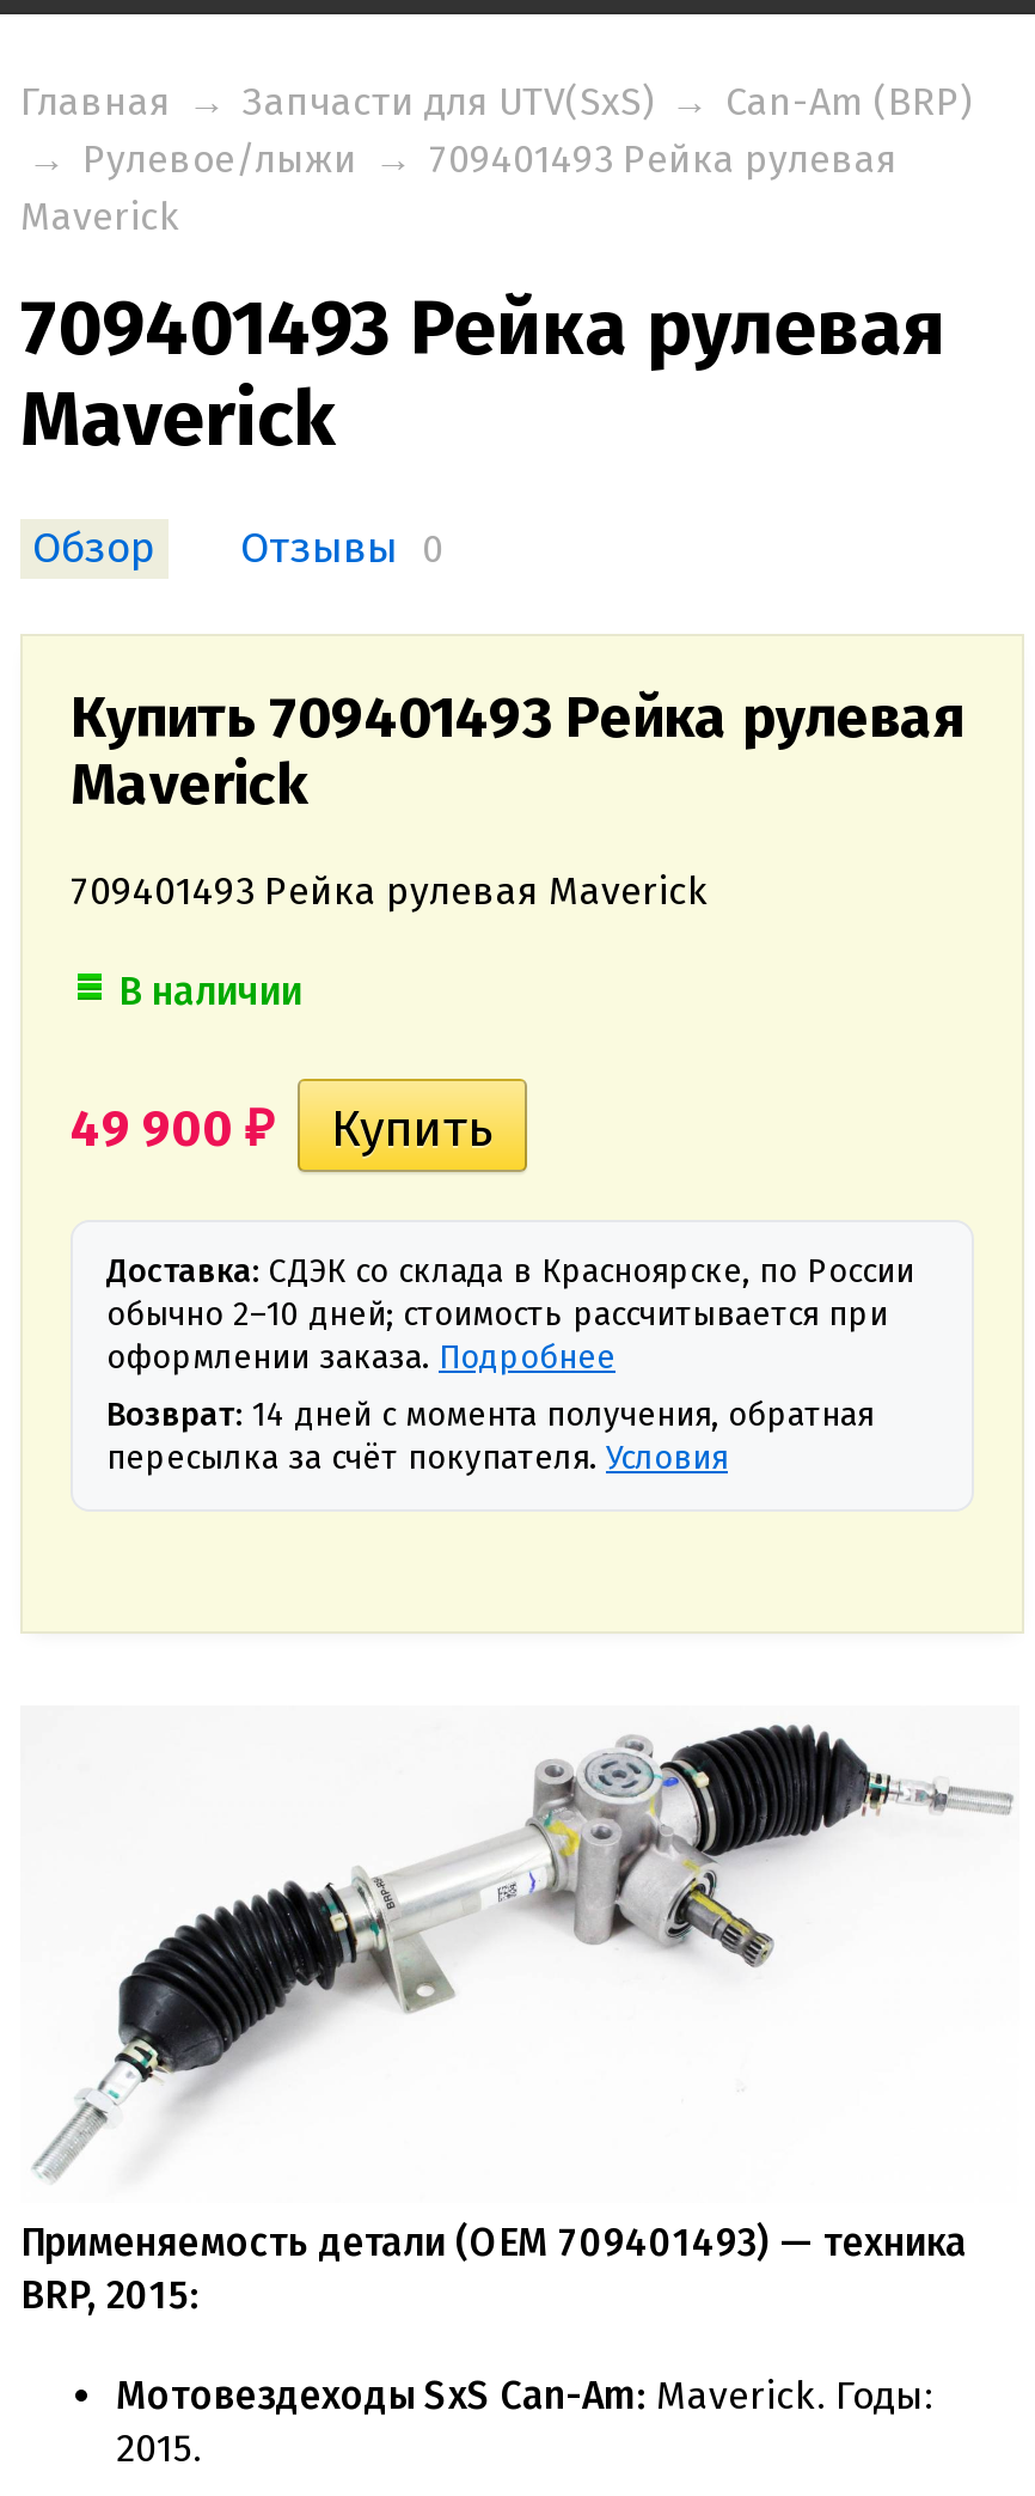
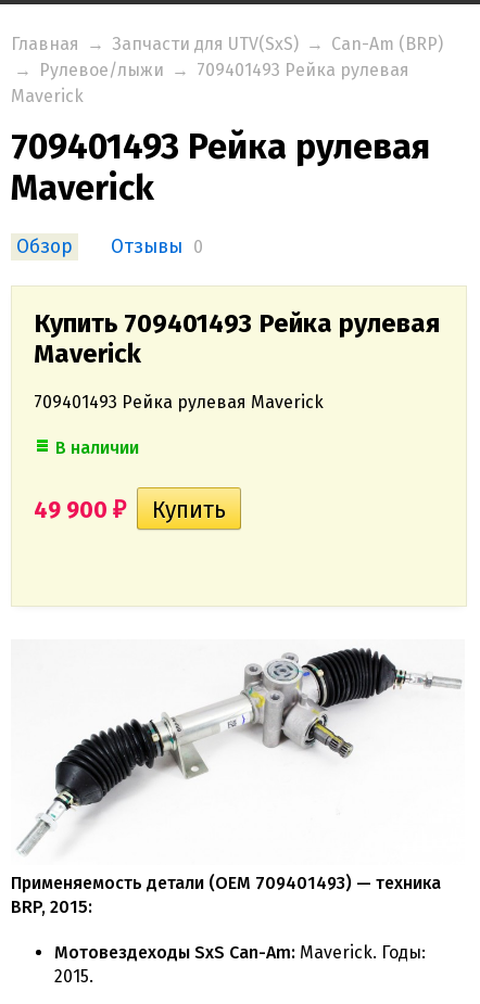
- Доставка: СДЭК со склада в Красноярске, по России
- обычно 2–10 дней; стоимость рассчитывается при
- оформлении заказа. Подробнее
- Возврат: 14 дней с момента получения, обратная
- пересылка за счёт покупателя. Условия
